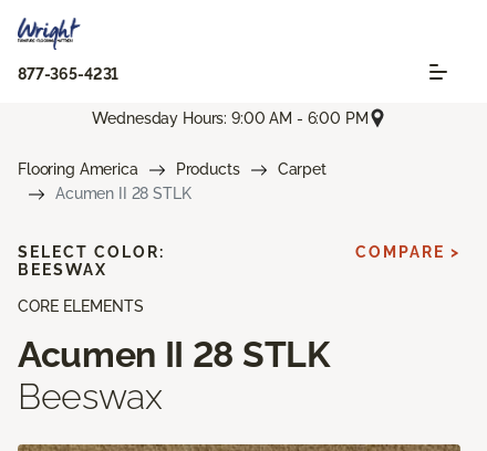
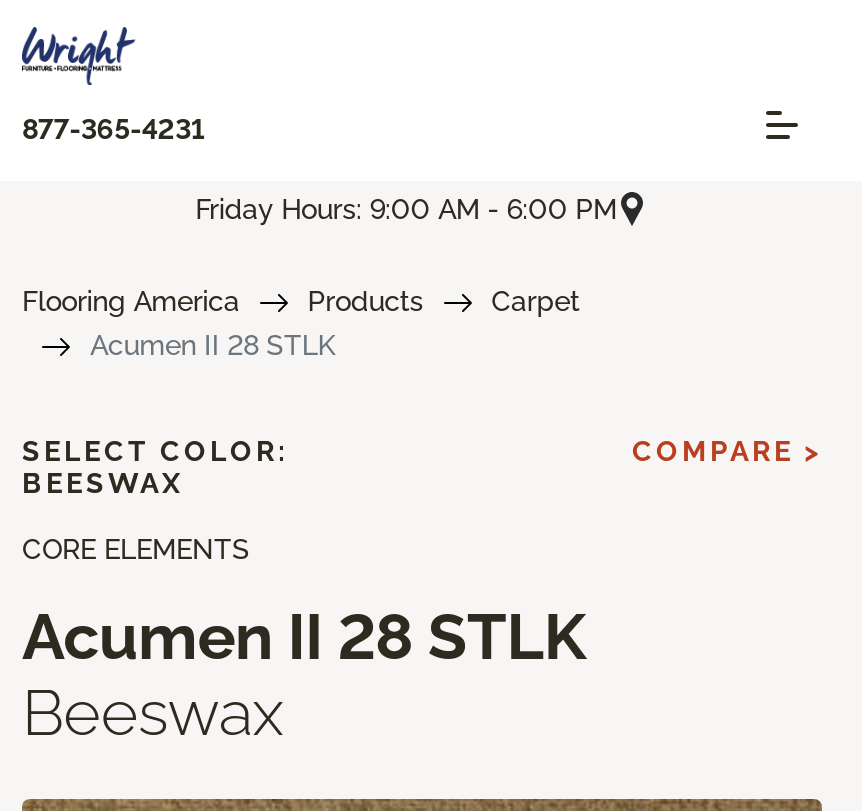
- Wednesday Hours: 9:00 AM - 6:00 PM
+ Friday Hours: 9:00 AM - 6:00 PM
